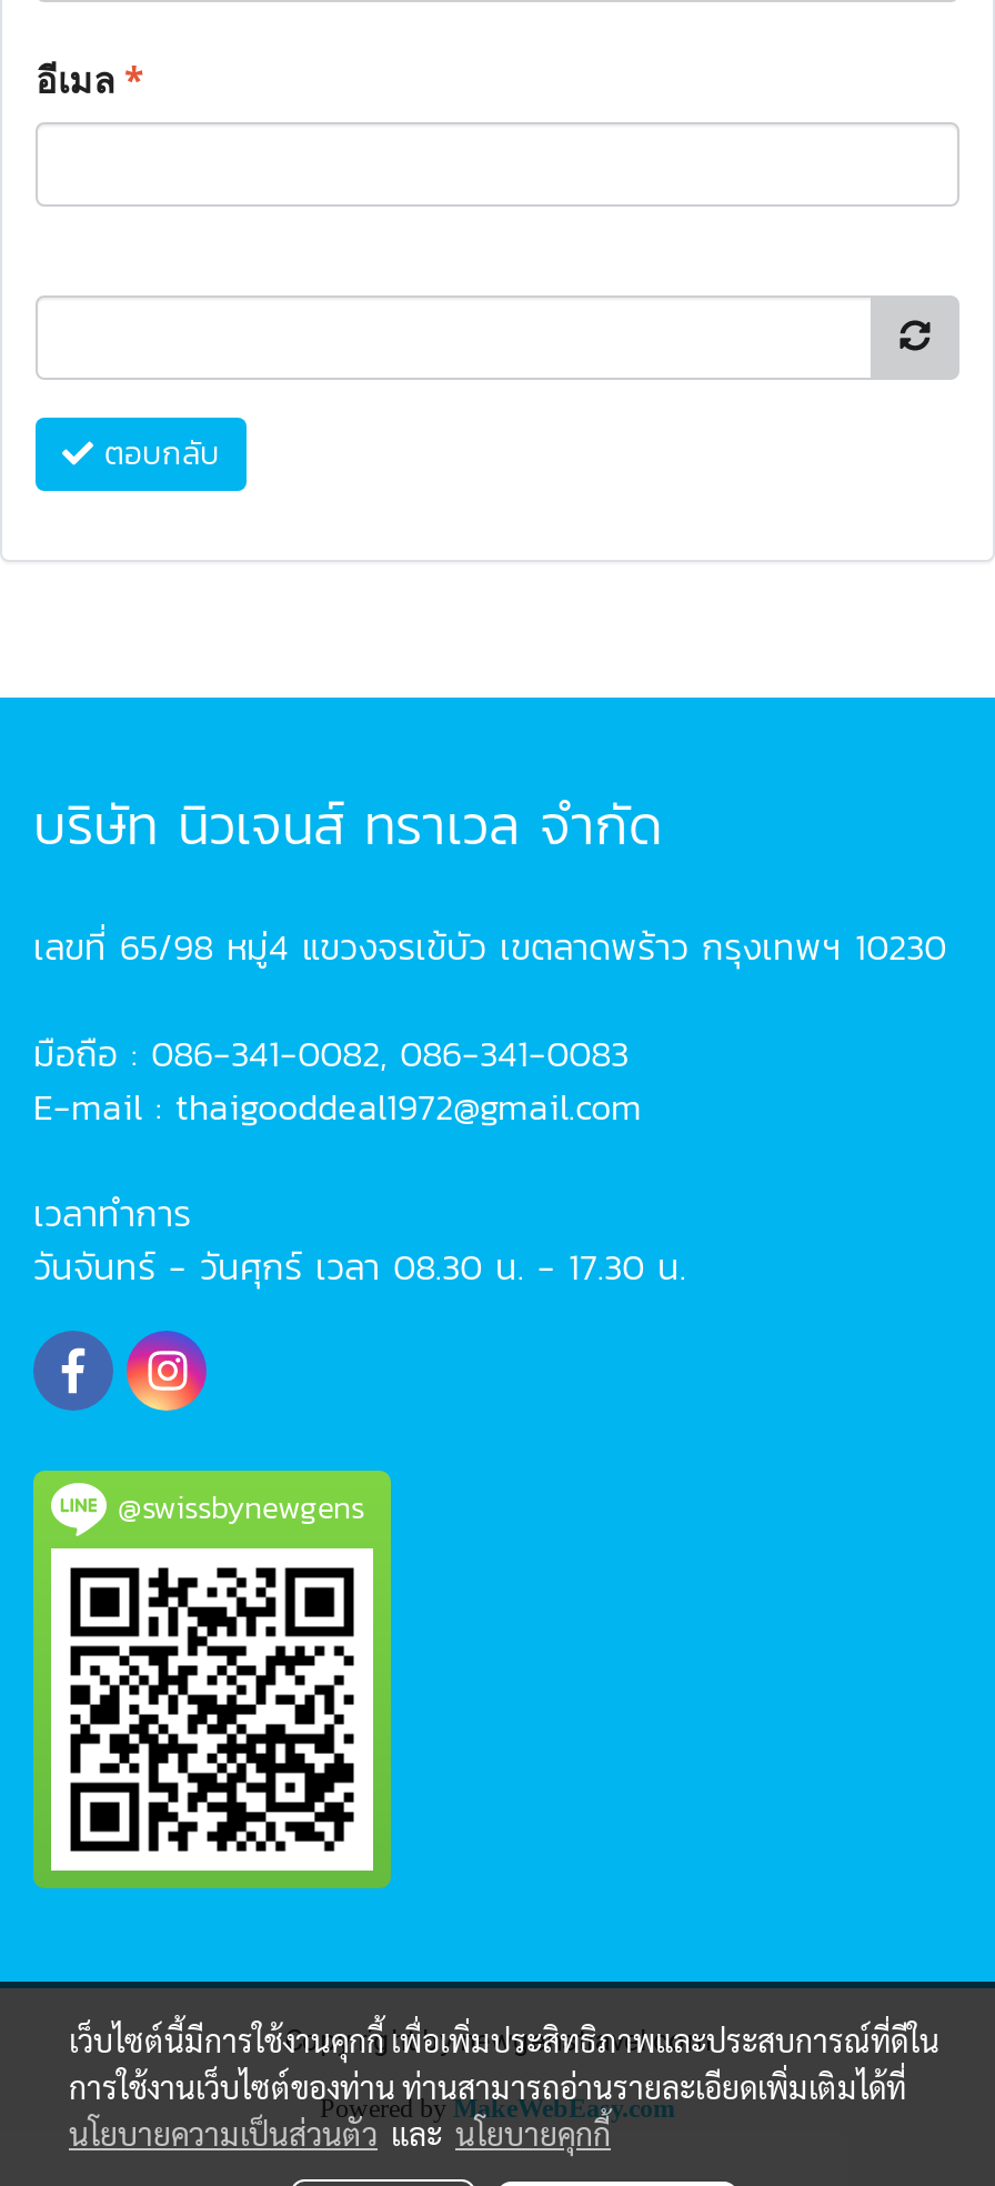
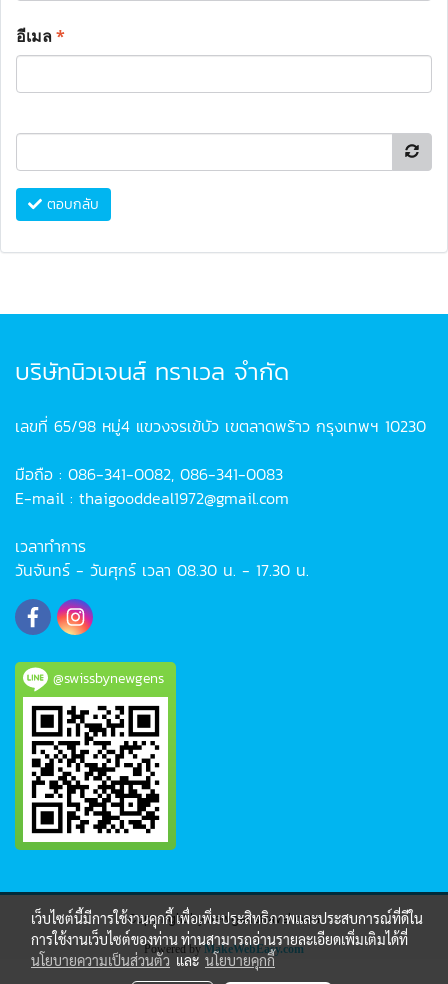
- บริษัท นิวเจนส์ ทราเวล จำกัด
+ บริษัทนิวเจนส์ ทราเวล จำกัด
